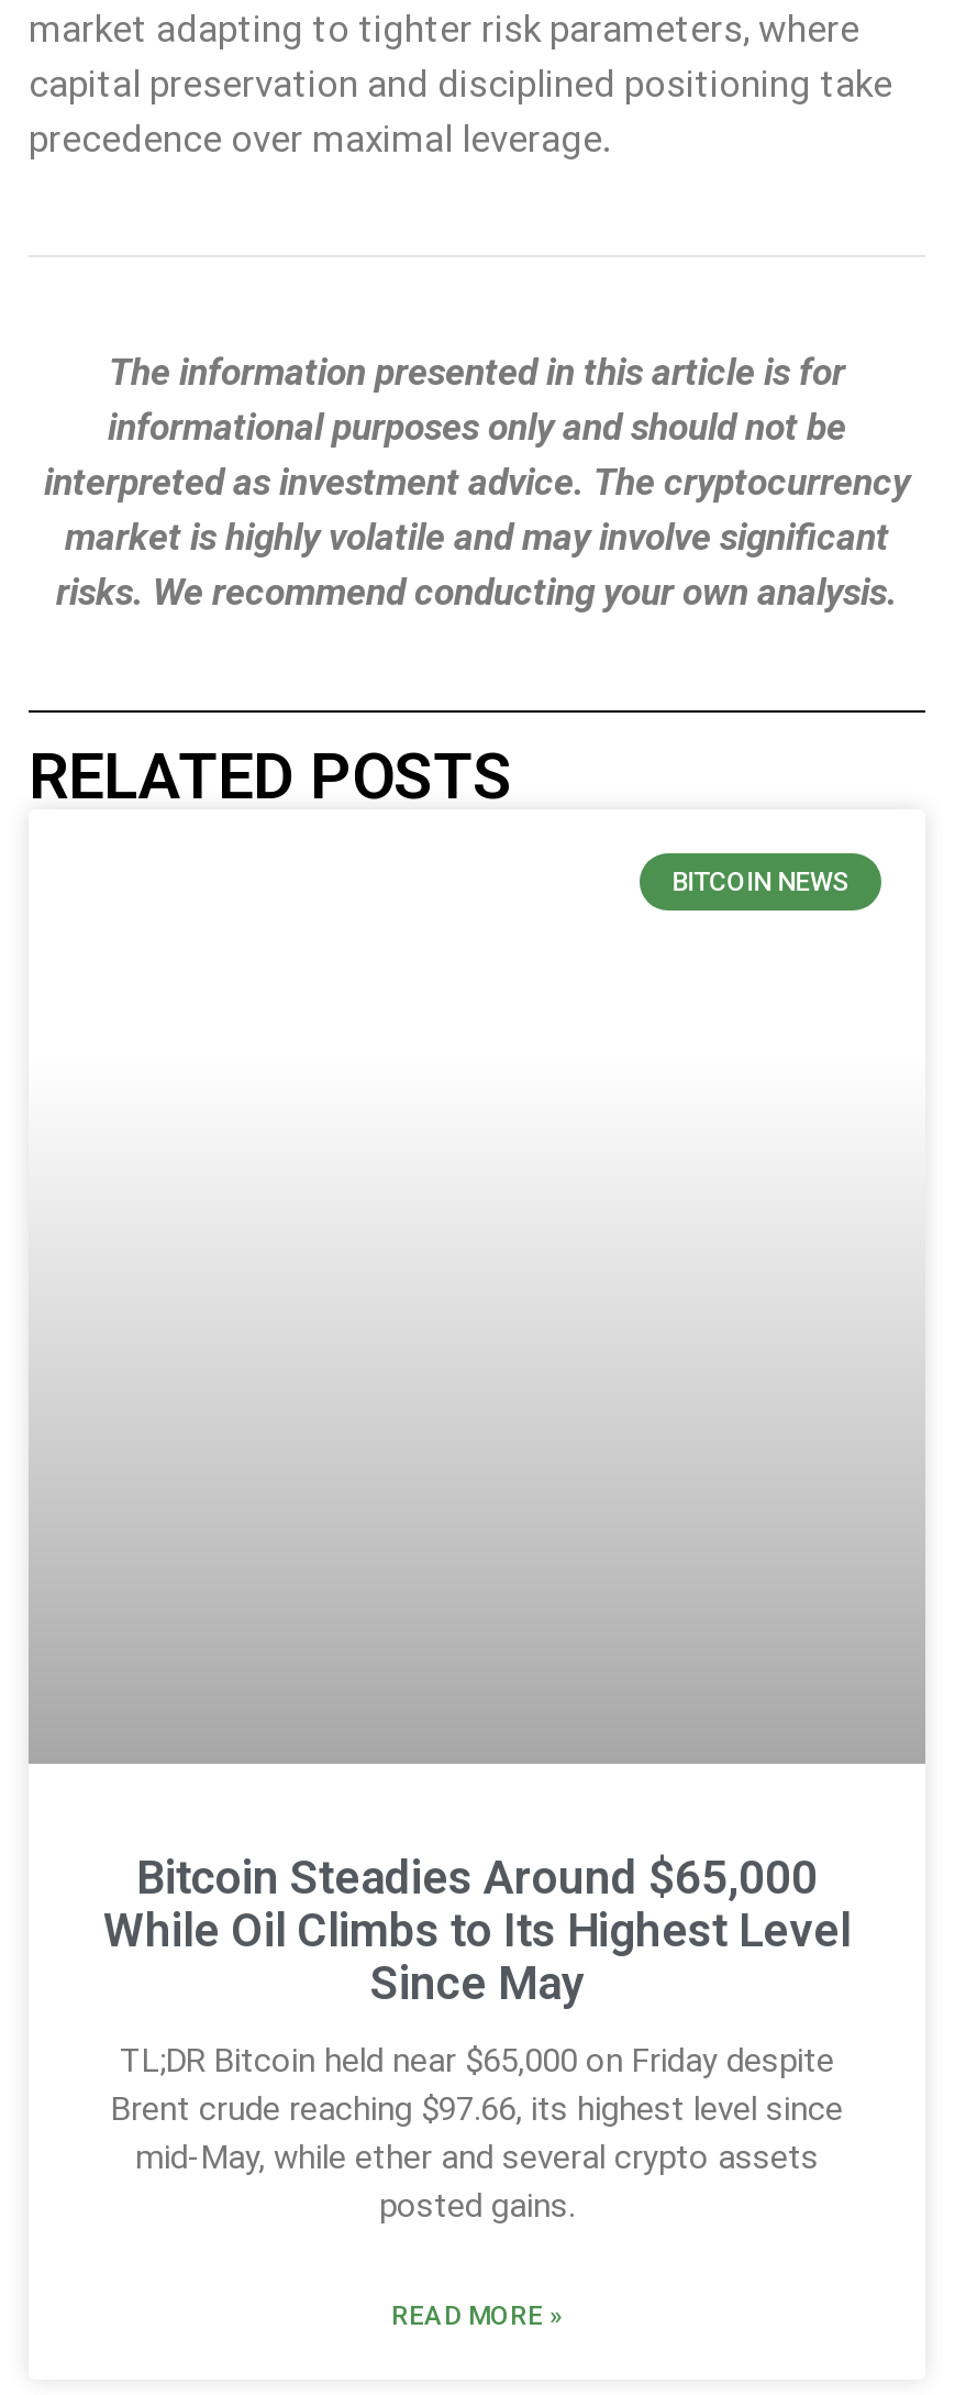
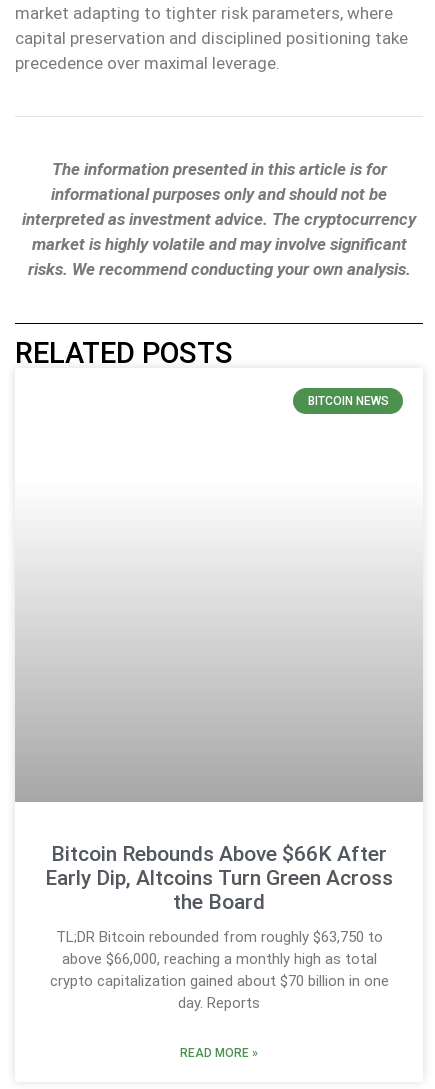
- Bitcoin Steadies Around $65,000
- While Oil Climbs to Its Highest Level
- Since May
+ Bitcoin Rebounds Above $66K After
+ Early Dip, Altcoins Turn Green Across
+ the Board

- TL;DR Bitcoin held near $65,000 on Friday despite
- Brent crude reaching $97.66, its highest level since
- mid-May, while ether and several crypto assets
- posted gains.
+ TL;DR Bitcoin rebounded from roughly $63,750 to
+ above $66,000, reaching a monthly high as total
+ crypto capitalization gained about $70 billion in one
+ day. Reports
